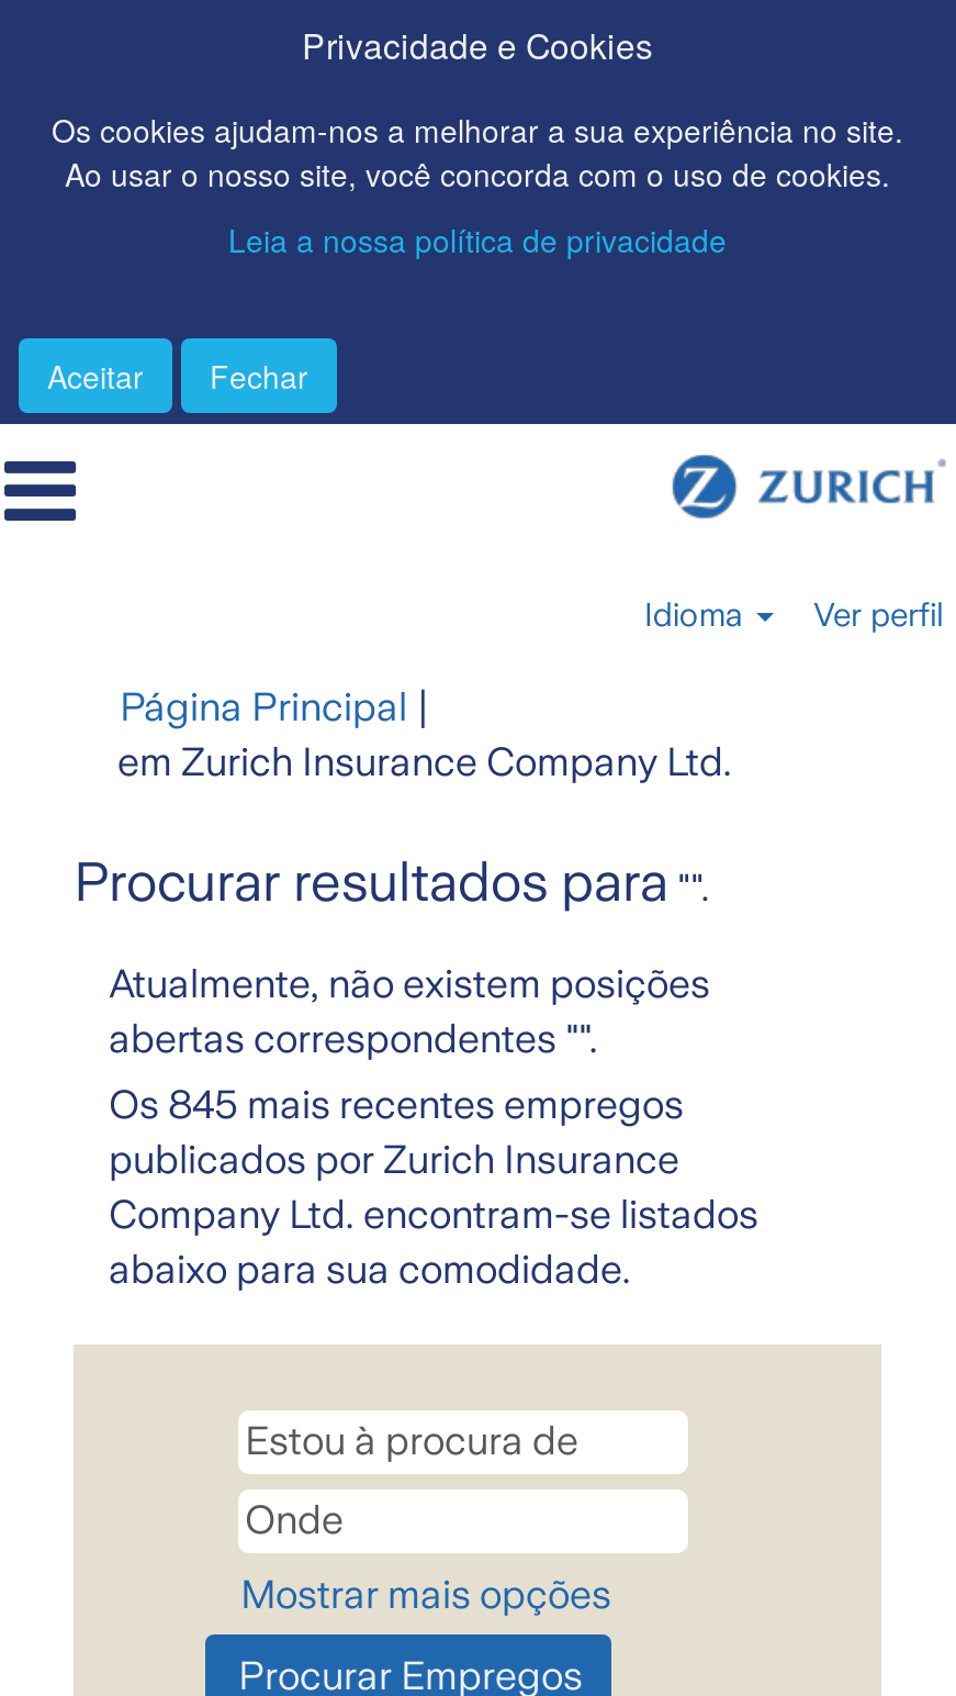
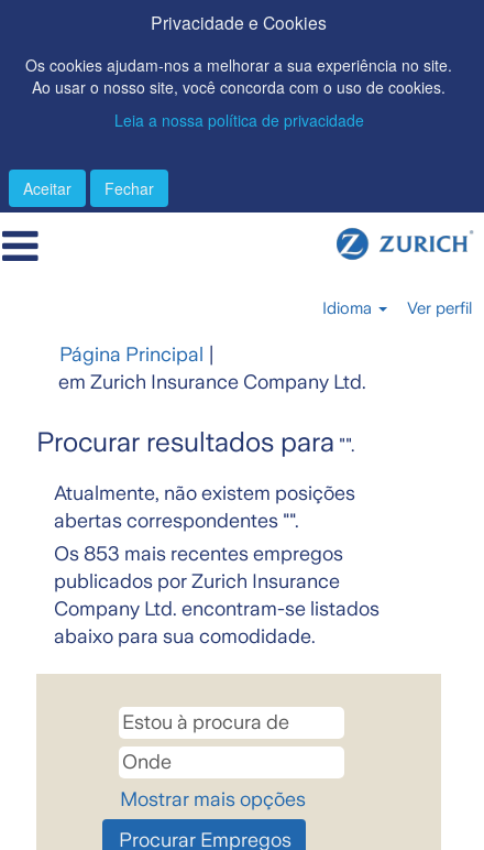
- Os 845 mais recentes empregos
+ Os 853 mais recentes empregos
